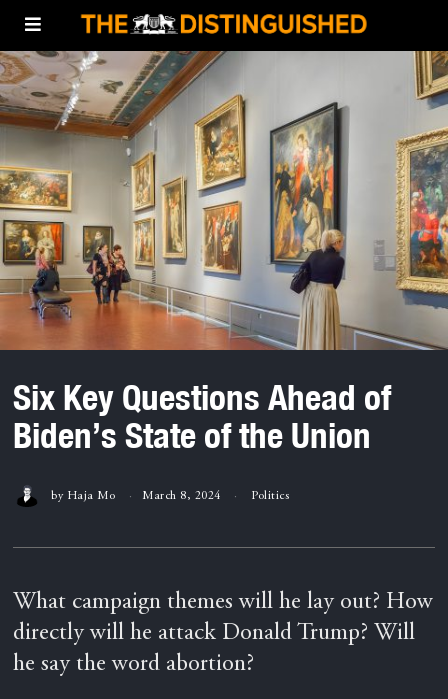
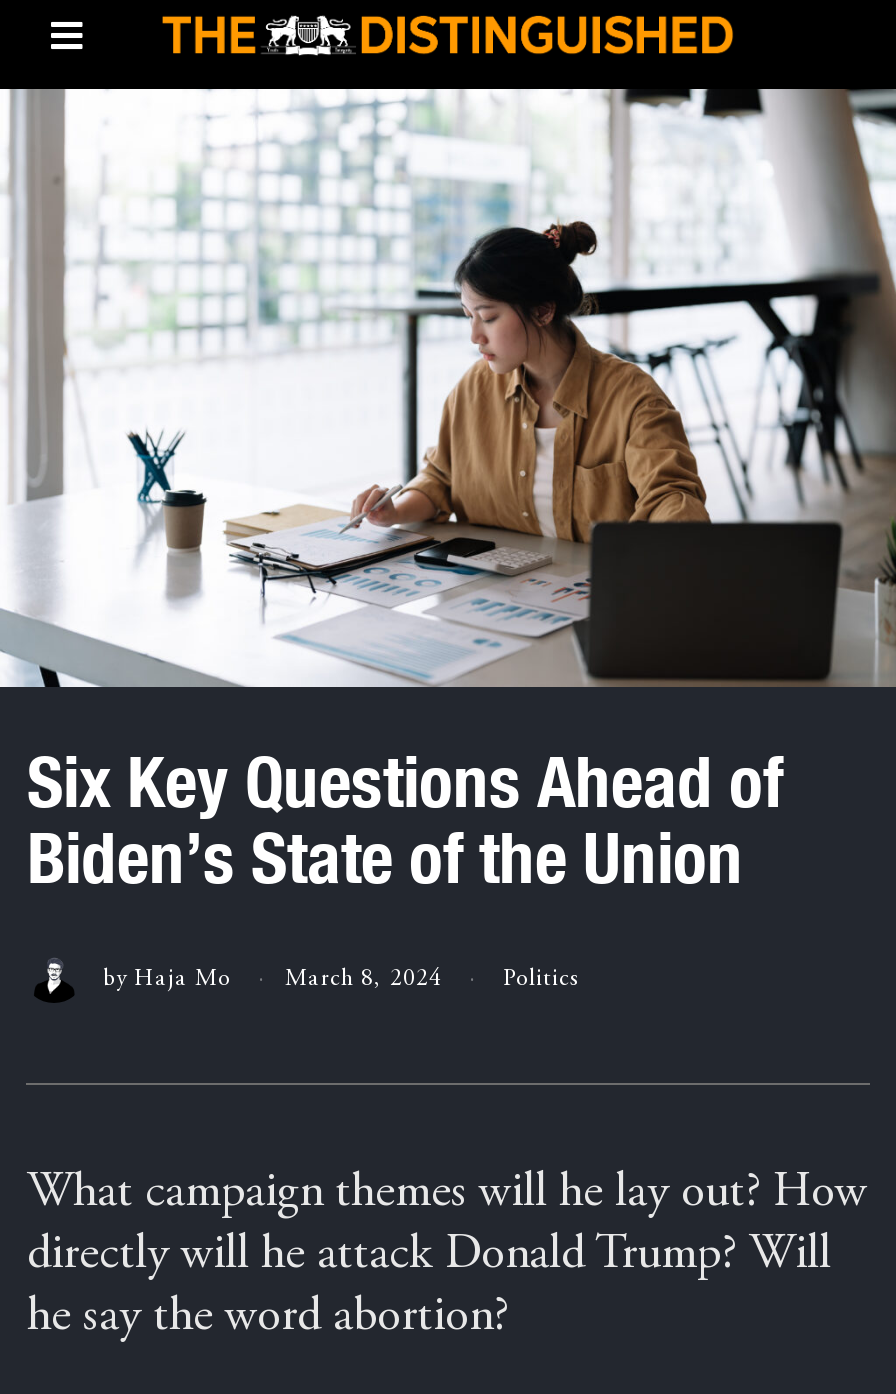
- [image]
+ [image]
